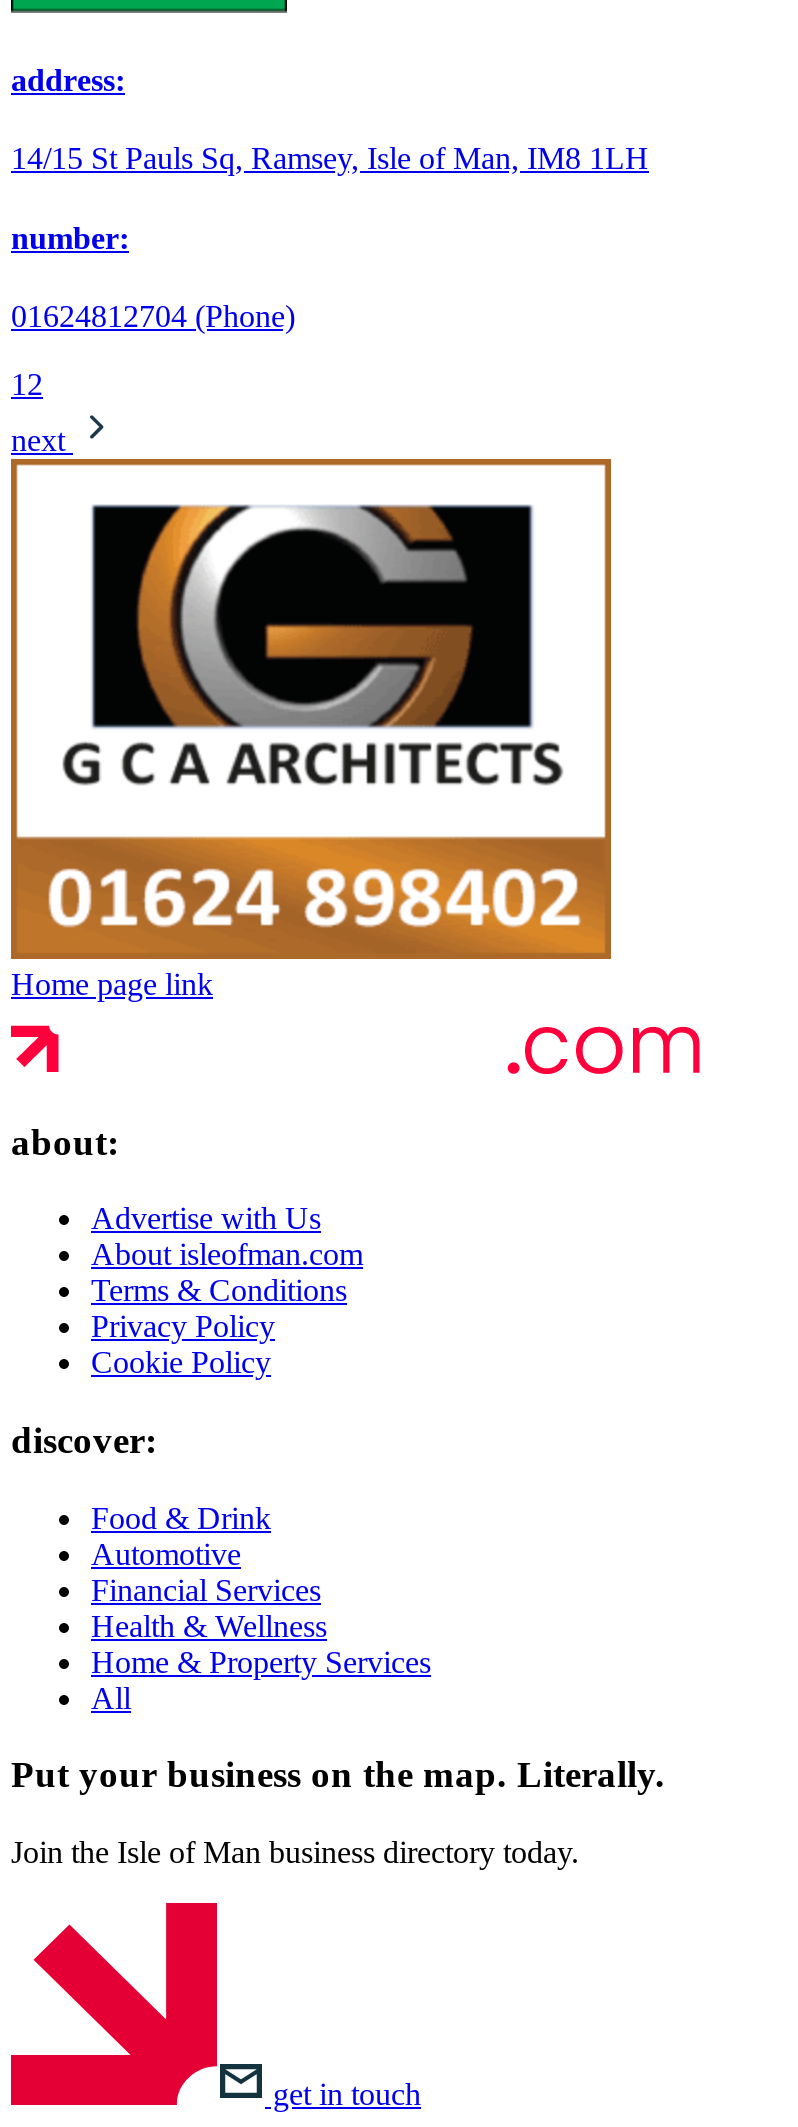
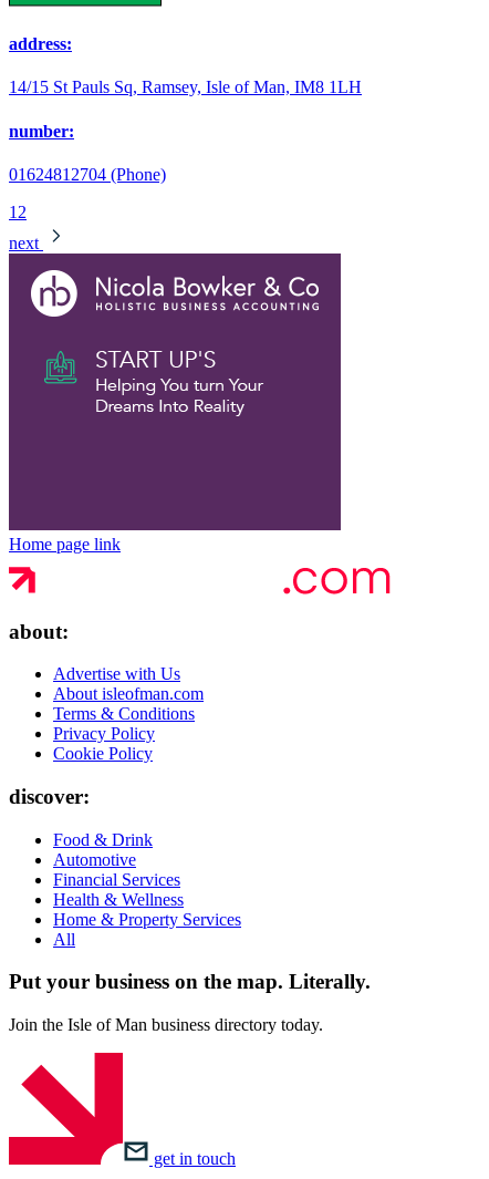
- [image]
+ [image]
